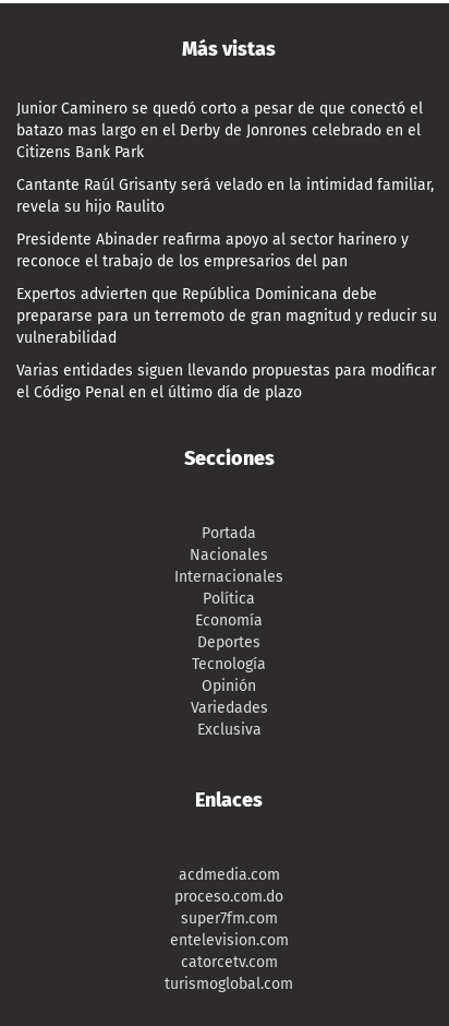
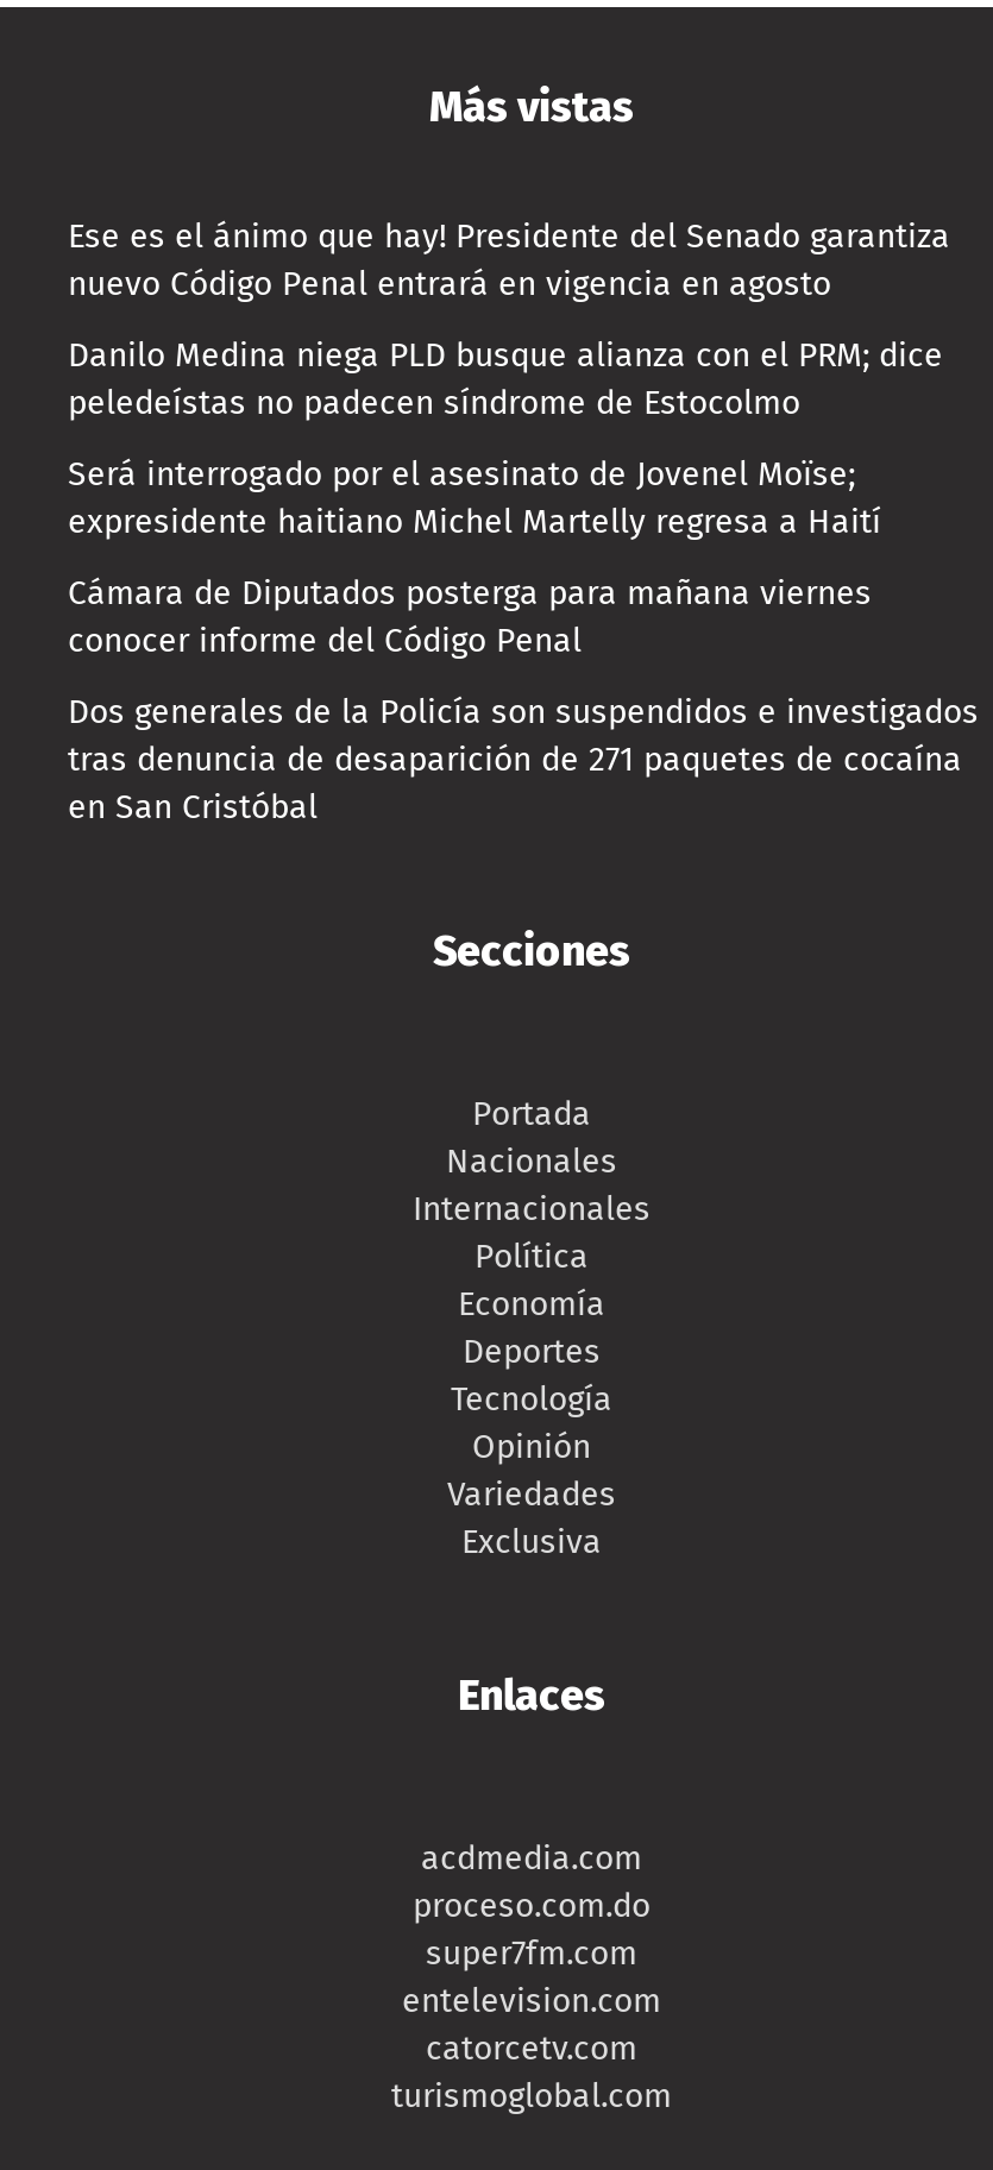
- Junior Caminero se quedó corto a pesar de que conectó el
- batazo mas largo en el Derby de Jonrones celebrado en el
- Citizens Bank Park
+ Ese es el ánimo que hay! Presidente del Senado garantiza
+ nuevo Código Penal entrará en vigencia en agosto

- Cantante Raúl Grisanty será velado en la intimidad familiar,
- revela su hijo Raulito
+ Danilo Medina niega PLD busque alianza con el PRM; dice
+ peledeístas no padecen síndrome de Estocolmo

- Presidente Abinader reafirma apoyo al sector harinero y
- reconoce el trabajo de los empresarios del pan
+ Será interrogado por el asesinato de Jovenel Moïse;
+ expresidente haitiano Michel Martelly regresa a Haití

- Expertos advierten que República Dominicana debe
- prepararse para un terremoto de gran magnitud y reducir su
- vulnerabilidad
+ Cámara de Diputados posterga para mañana viernes
+ conocer informe del Código Penal

- Varias entidades siguen llevando propuestas para modificar
- el Código Penal en el último día de plazo
+ Dos generales de la Policía son suspendidos e investigados
+ tras denuncia de desaparición de 271 paquetes de cocaína
+ en San Cristóbal
